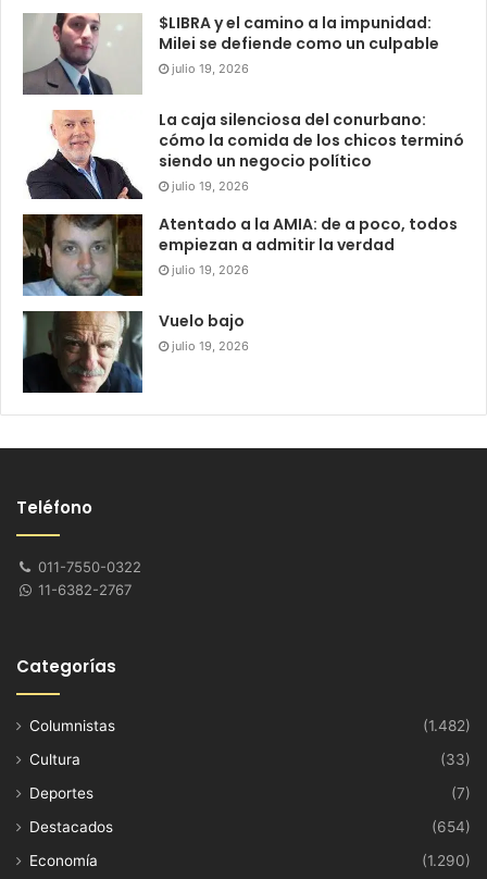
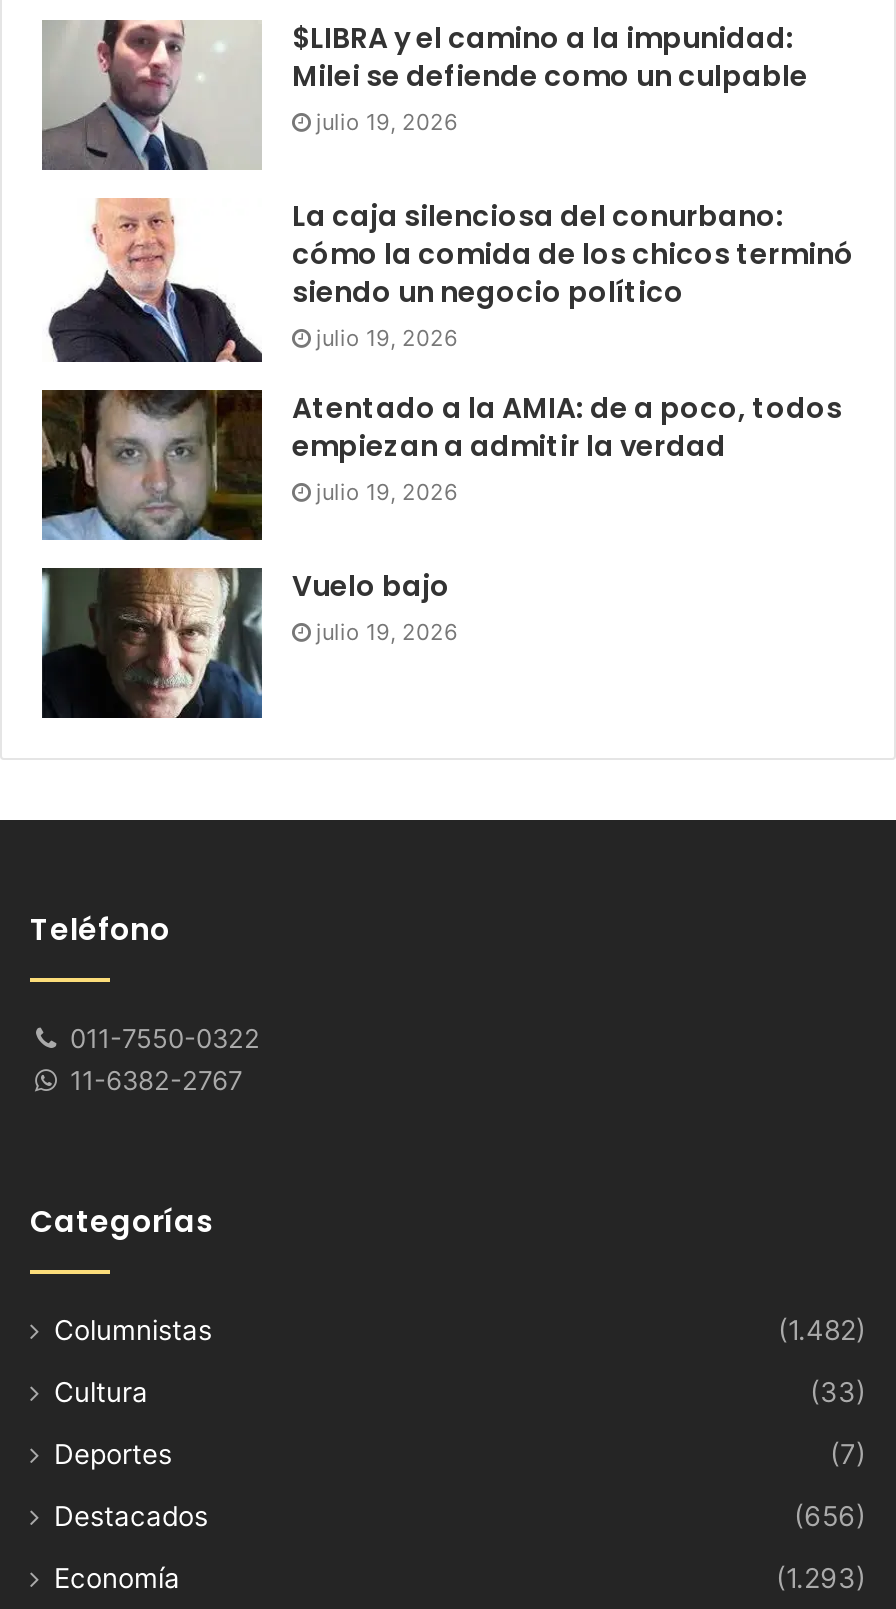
- (654)
+ (656)

- (1.290)
+ (1.293)
